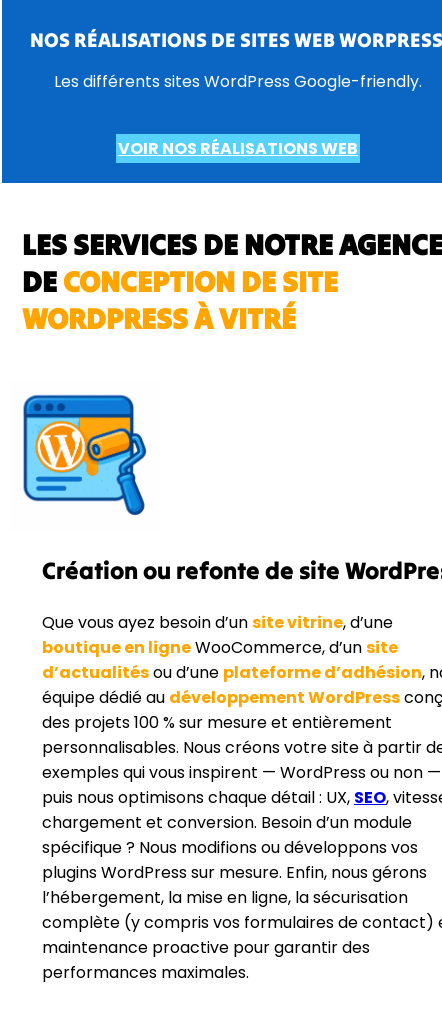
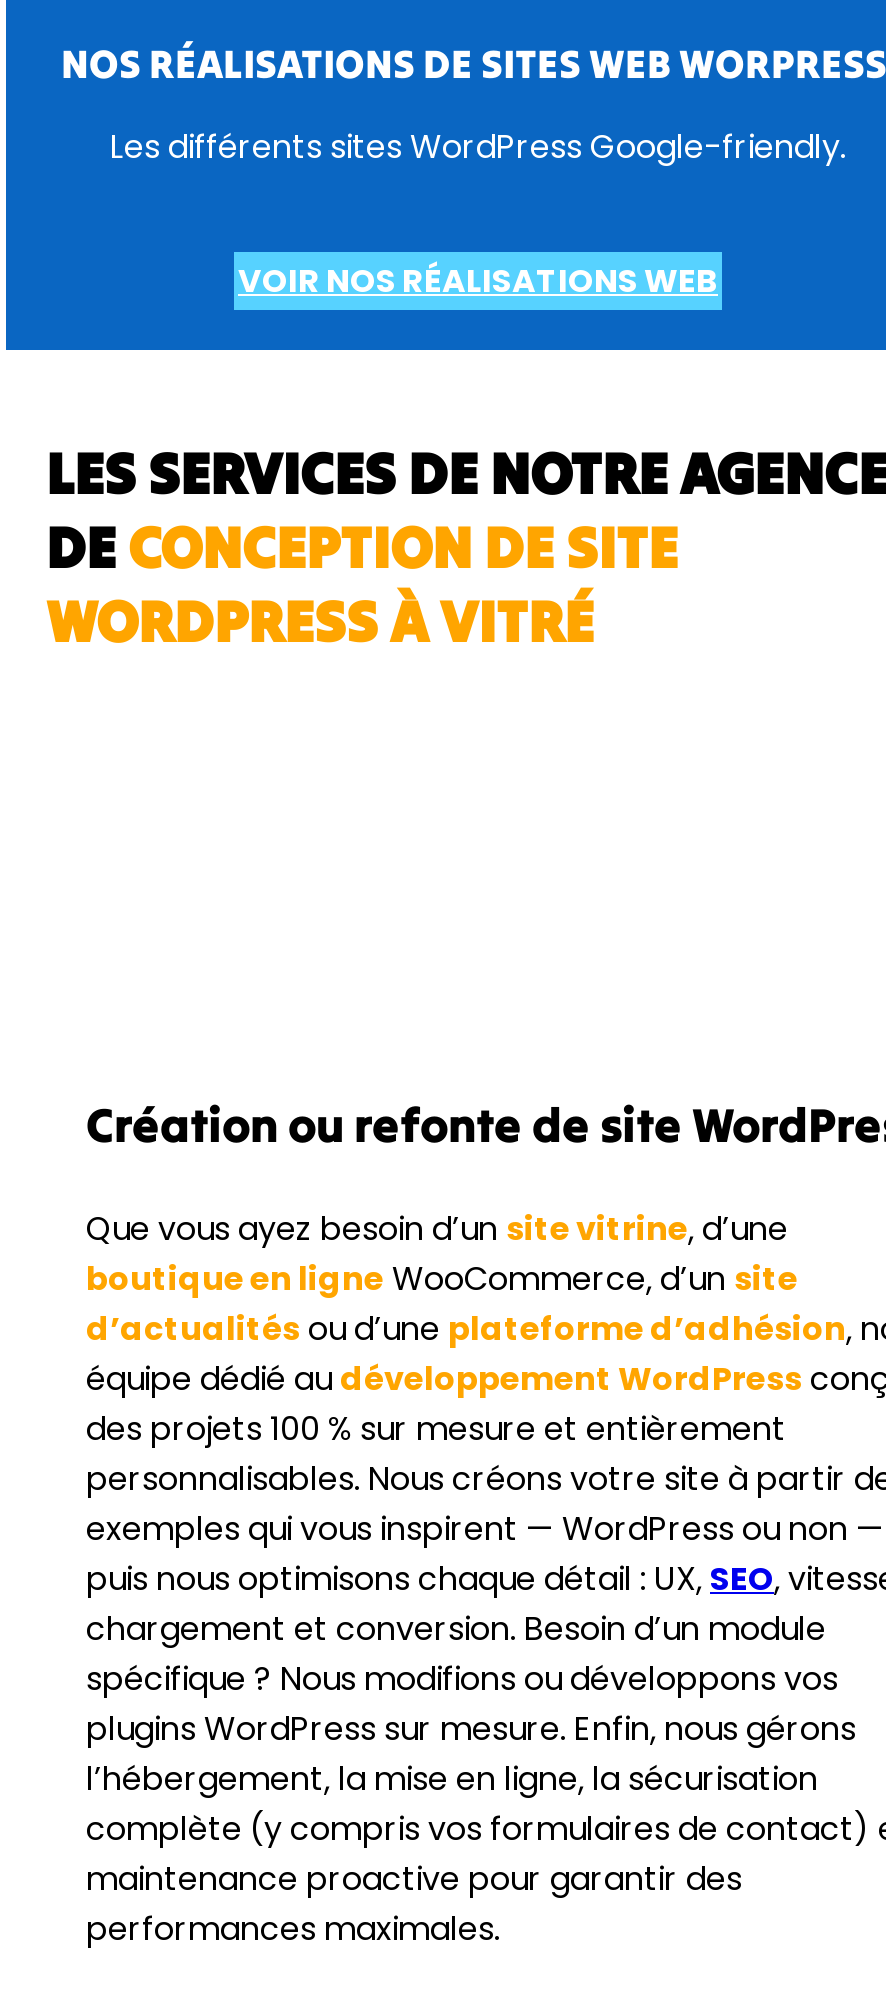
- [image]
